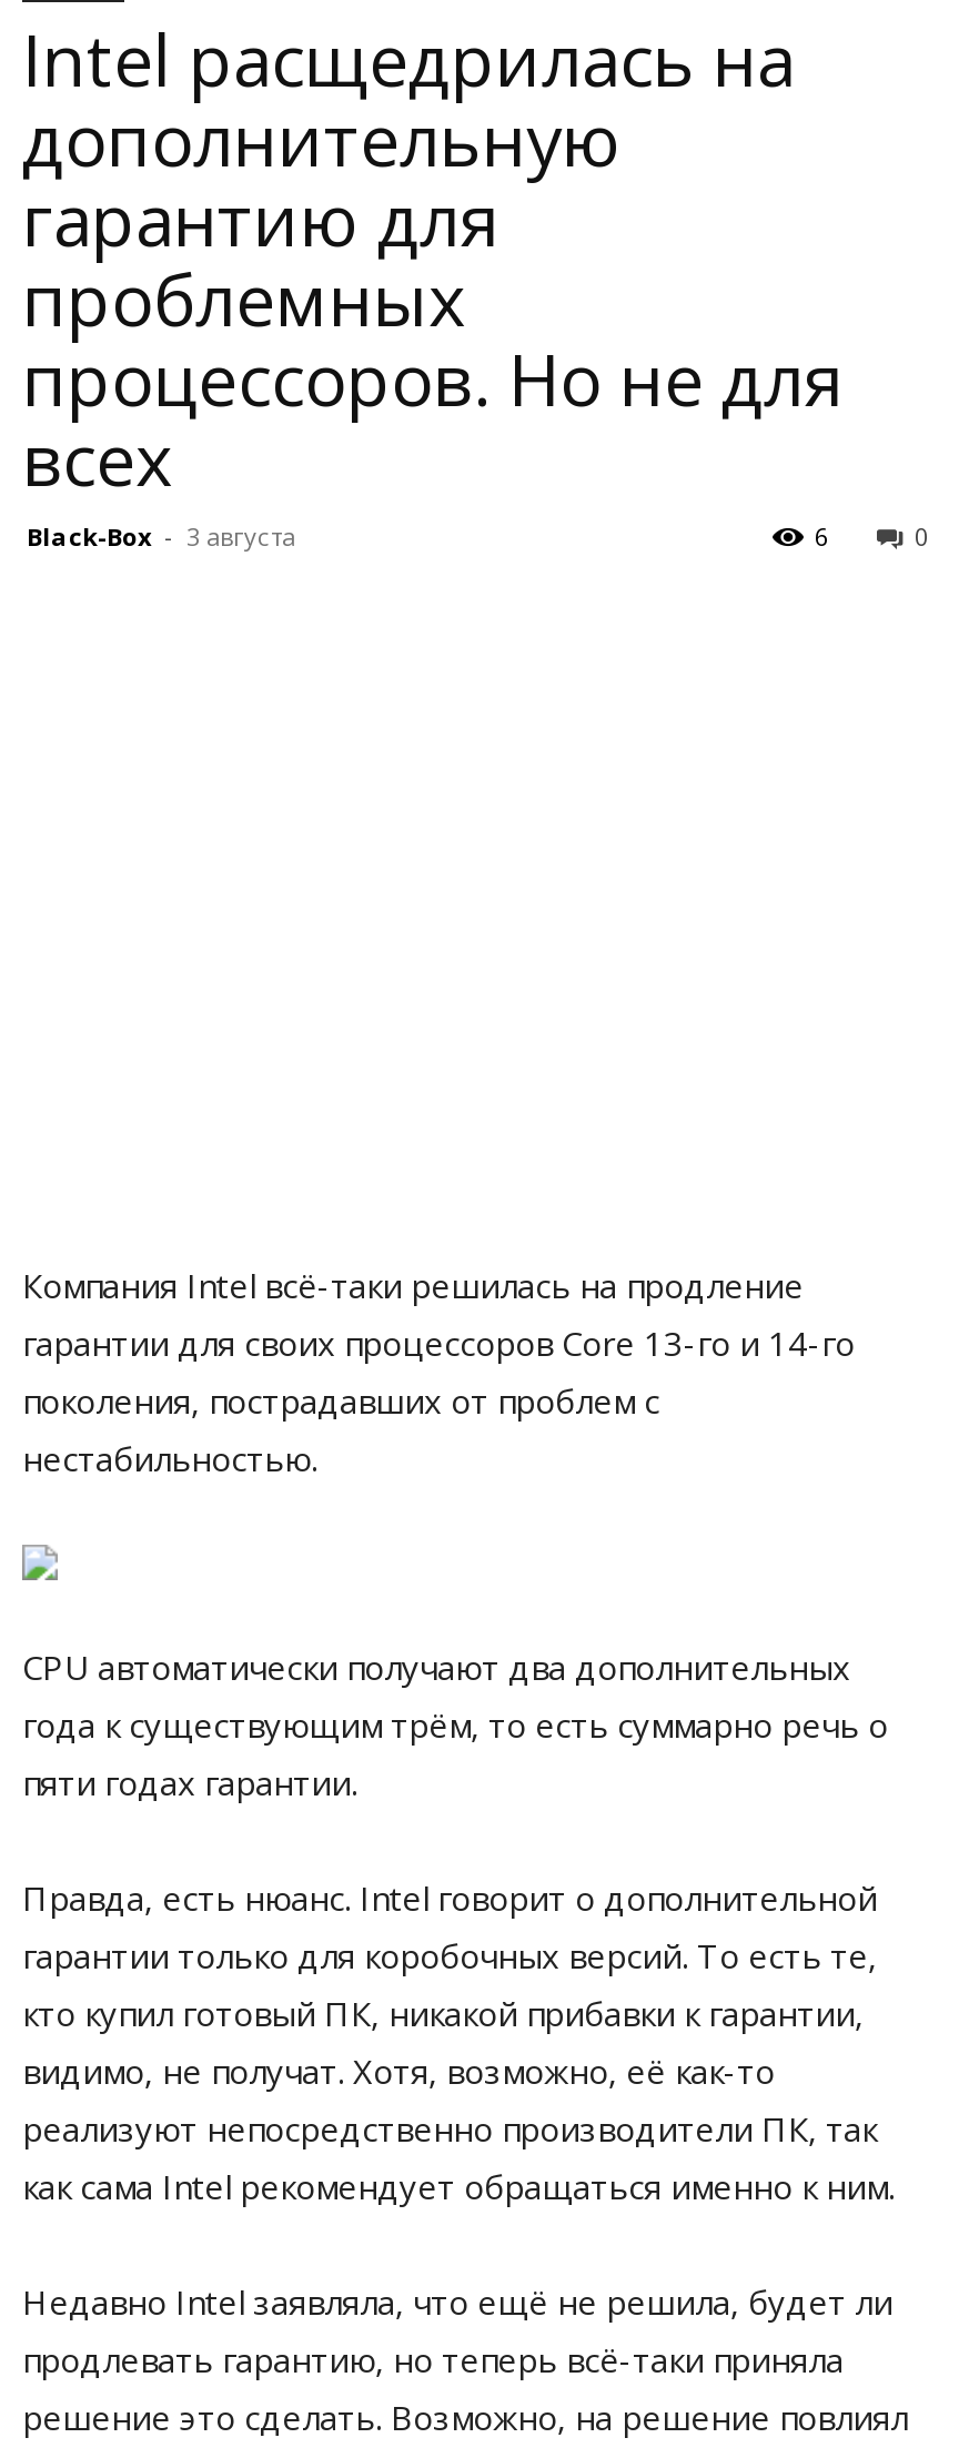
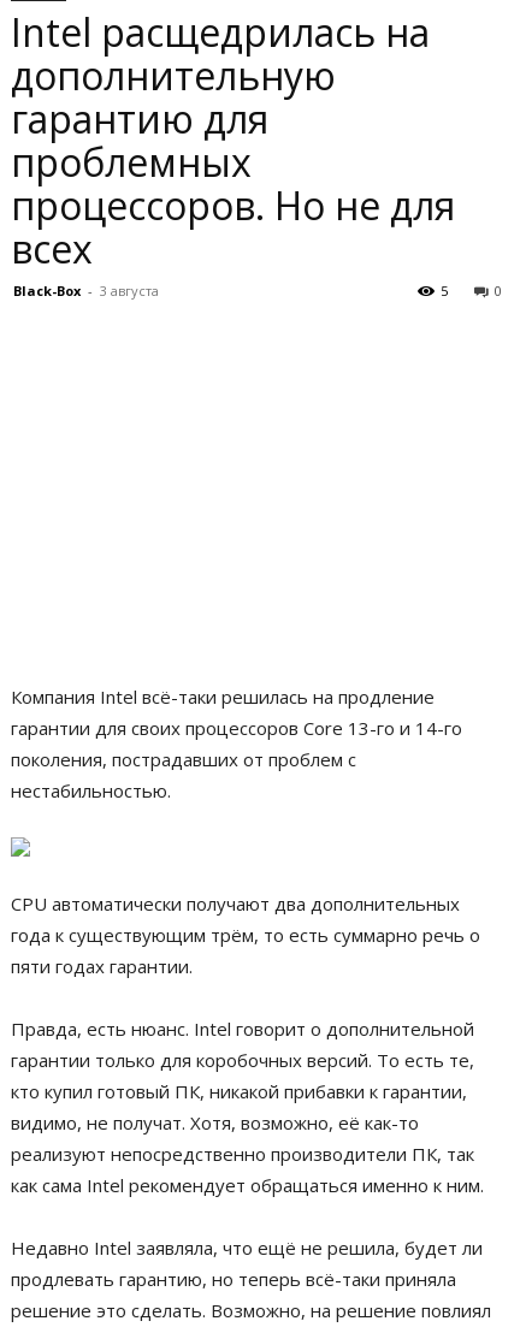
- 6
+ 5
